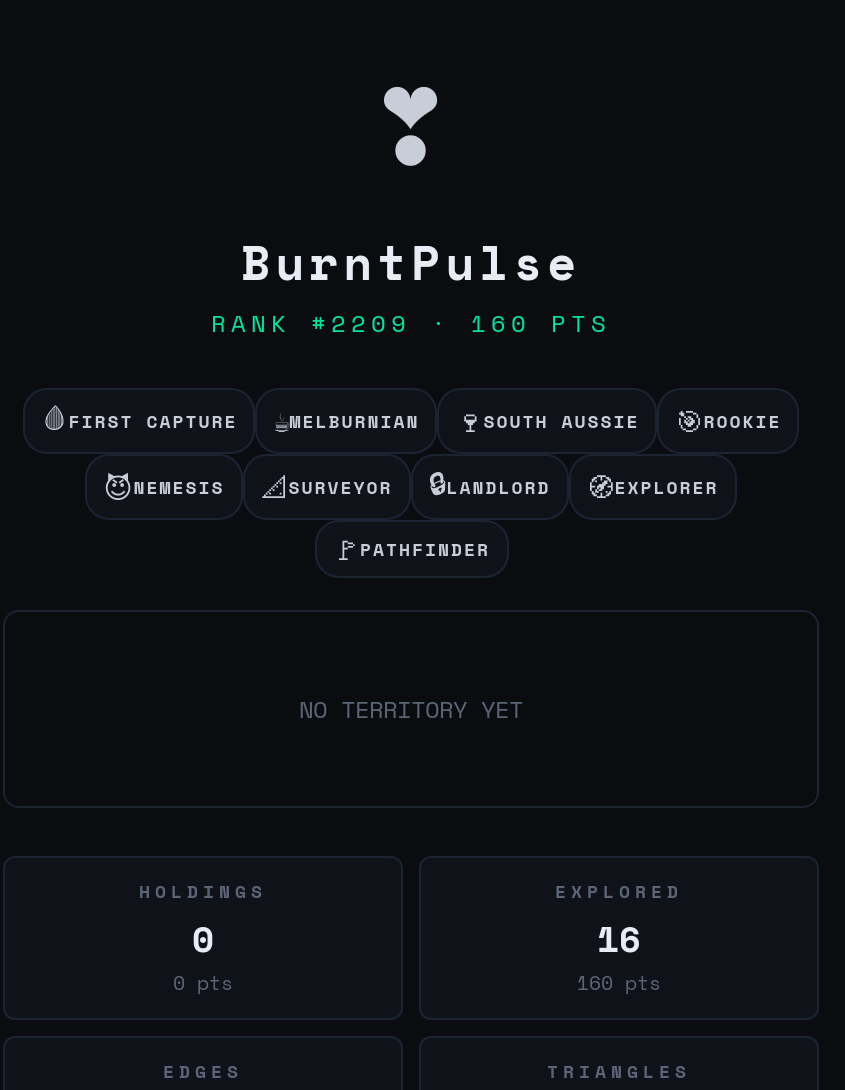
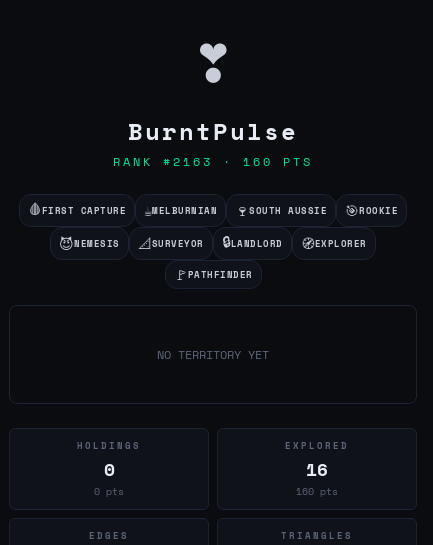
- RANK #2209 · 160 PTS
+ RANK #2163 · 160 PTS
